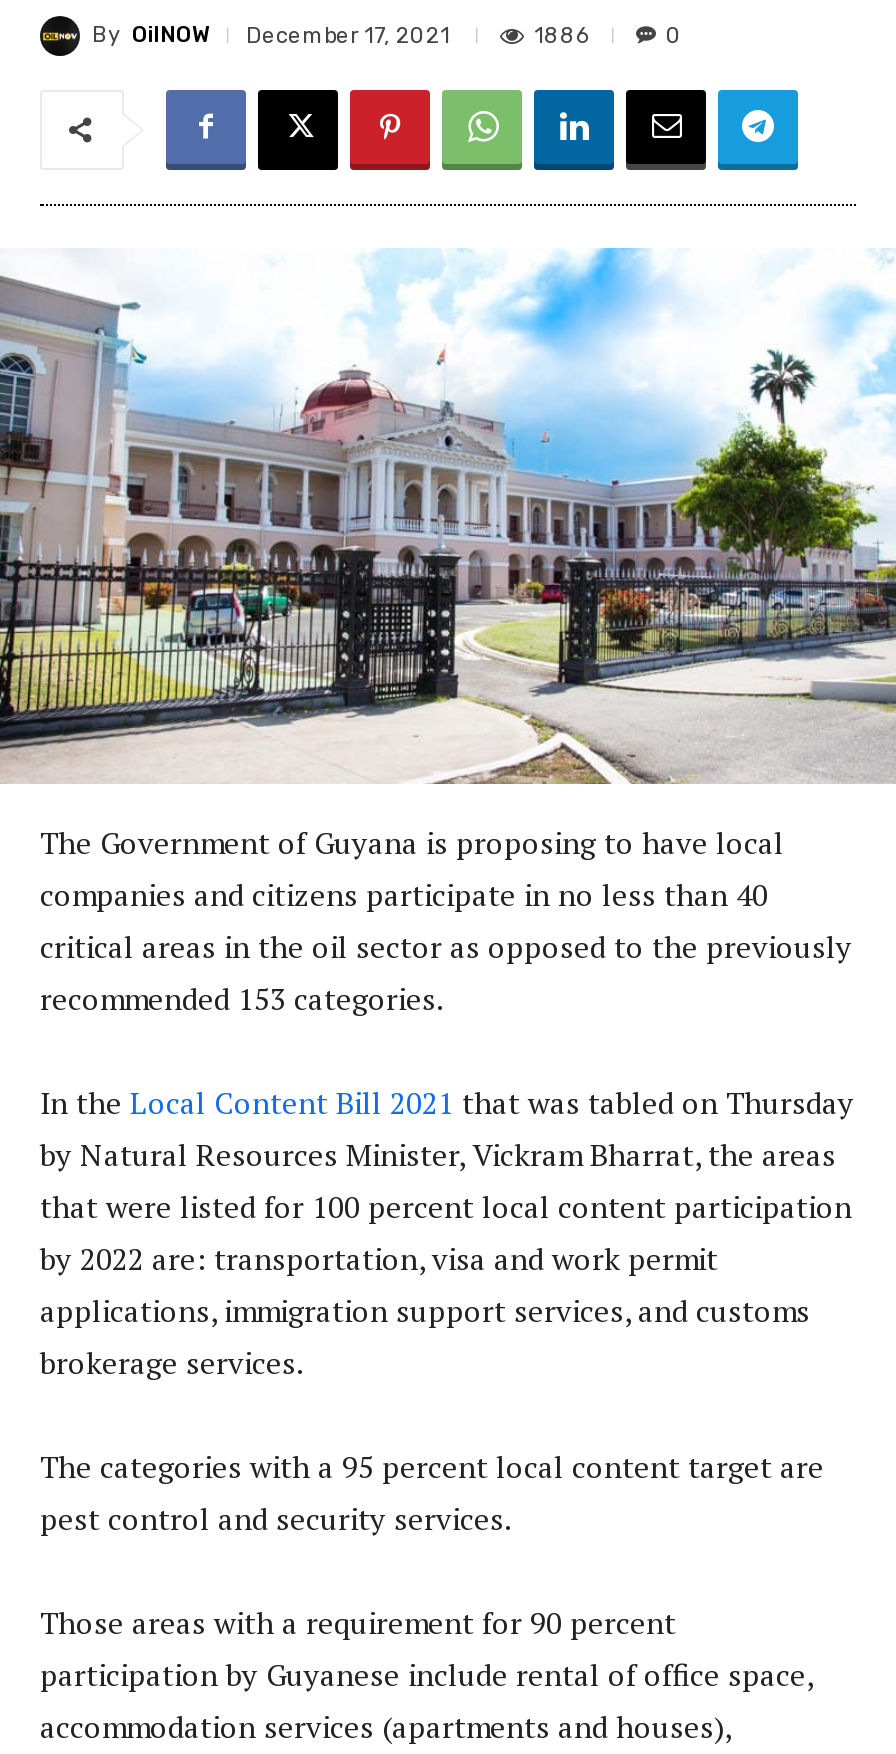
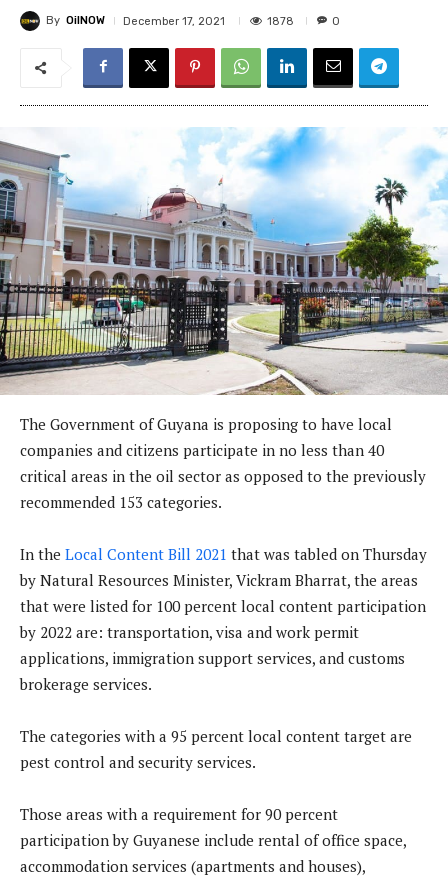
- 1886
+ 1878
